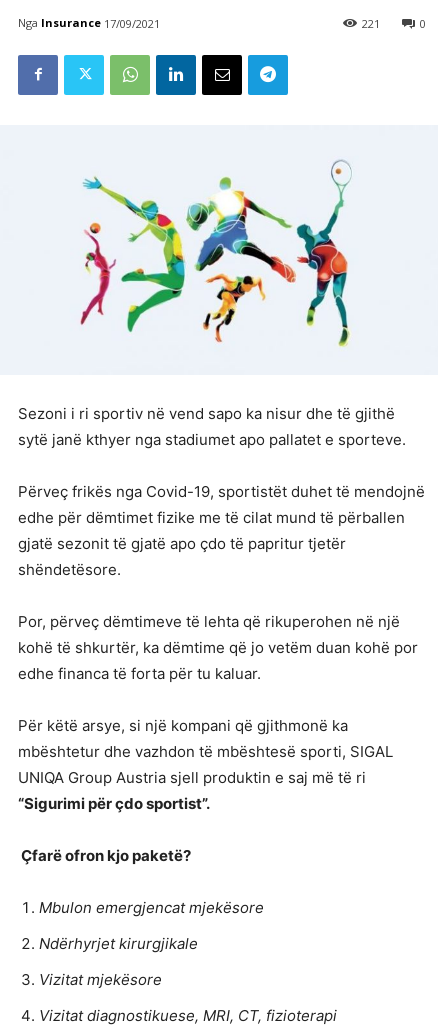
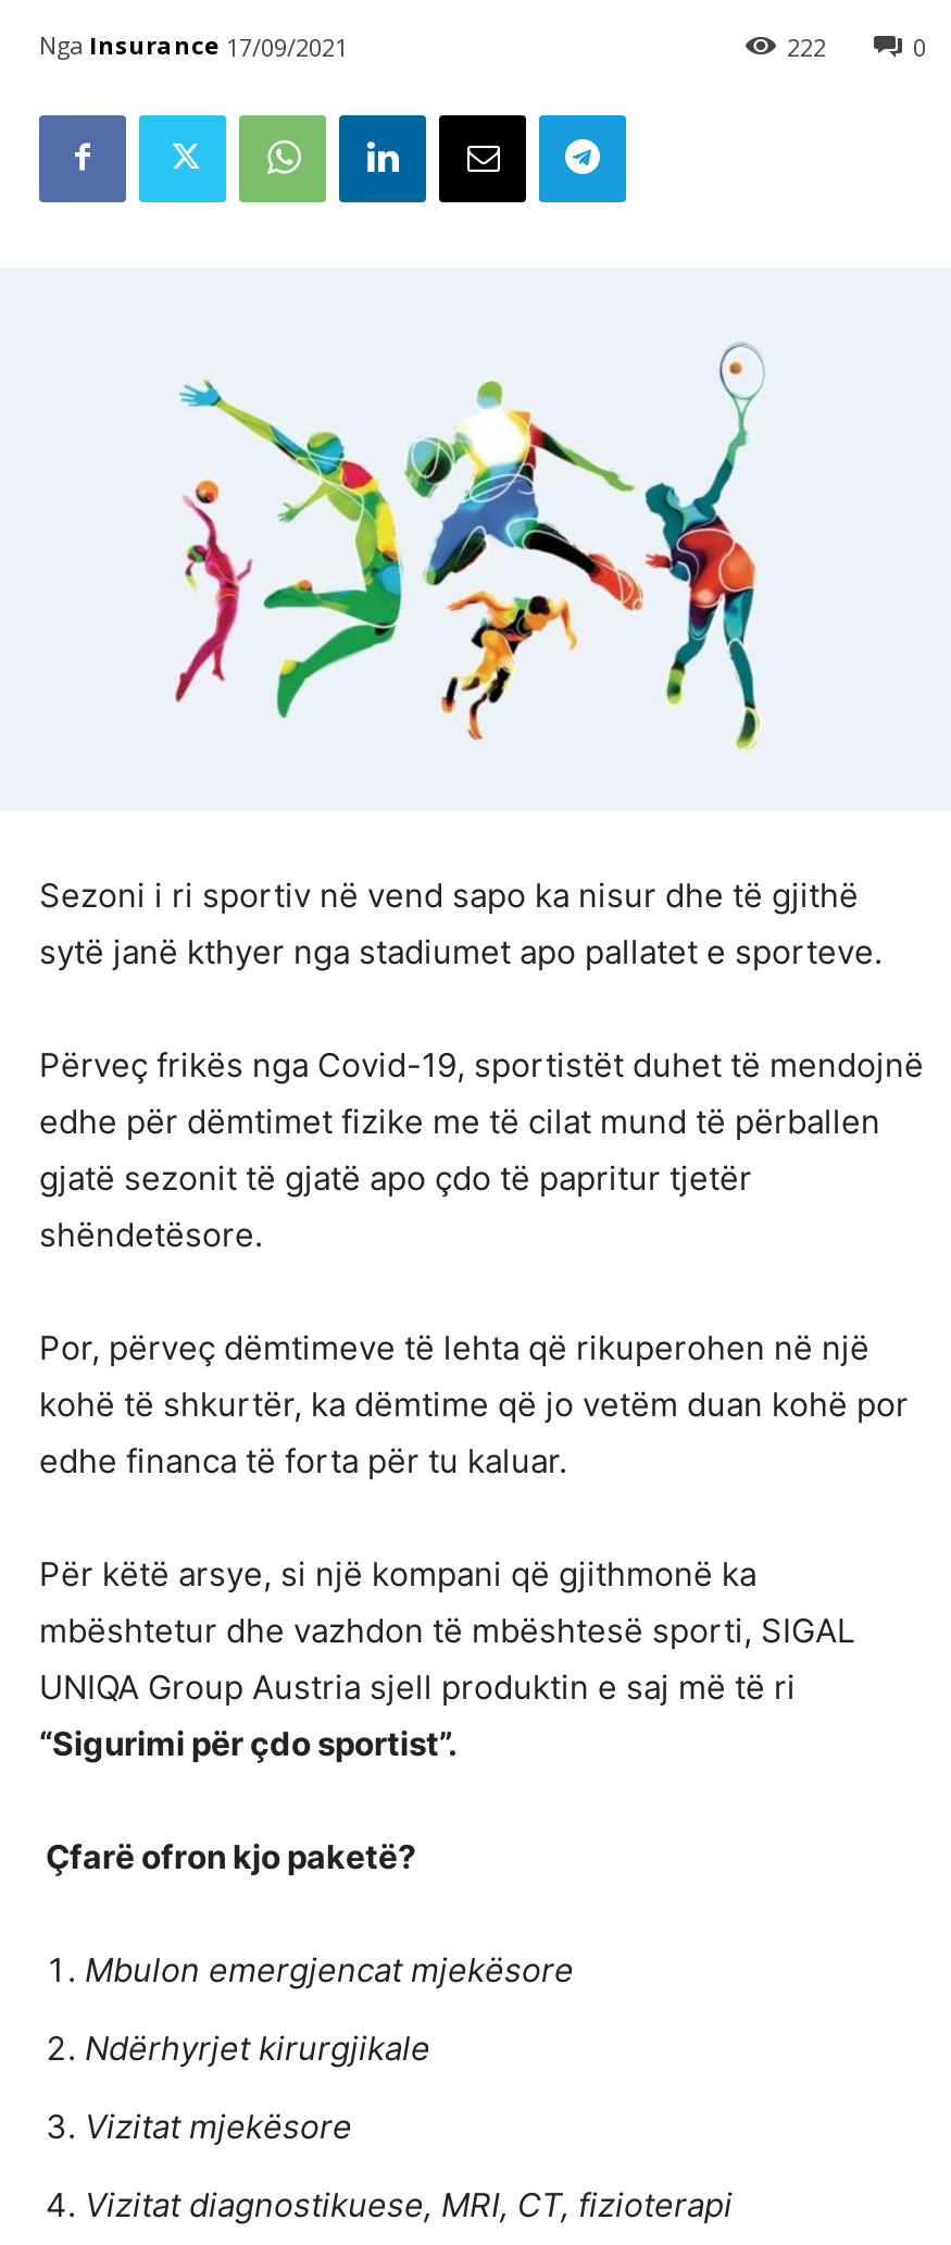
- 221
+ 222
